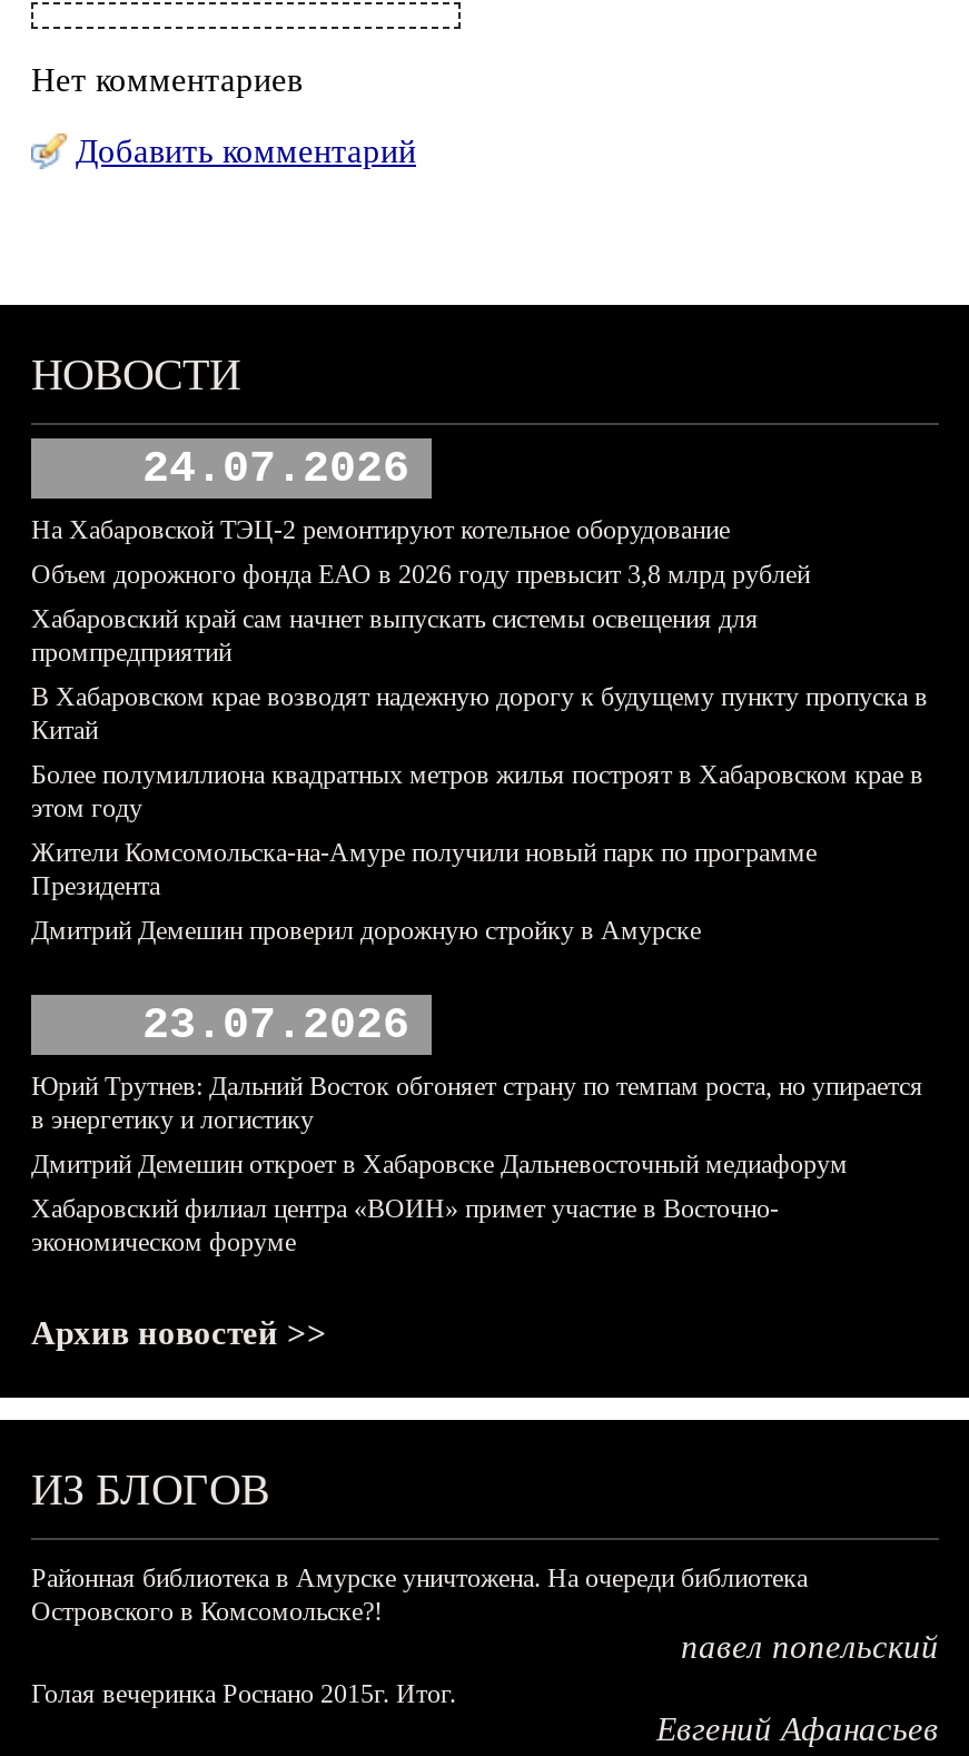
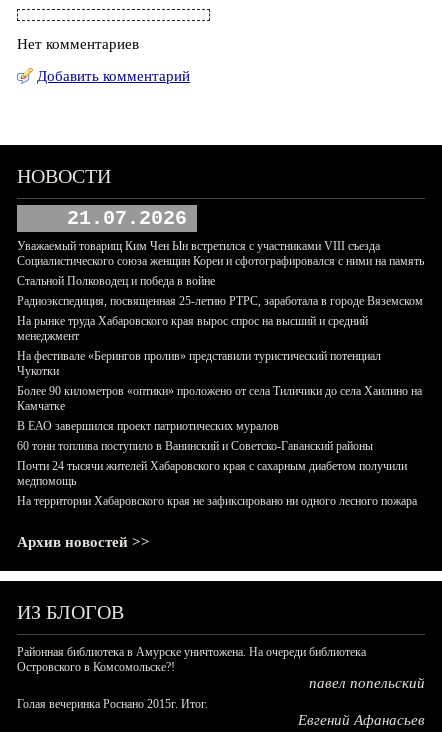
- 24.07.2026
- На Хабаровской ТЭЦ-2 ремонтируют котельное оборудование
- Объем дорожного фонда ЕАО в 2026 году превысит 3,8 млрд рублей
- Хабаровский край сам начнет выпускать системы освещения для
- промпредприятий
- В Хабаровском крае возводят надежную дорогу к будущему пункту пропуска в
- Китай
- Более полумиллиона квадратных метров жилья построят в Хабаровском крае в
- этом году
- Жители Комсомольска-на-Амуре получили новый парк по программе
- Президента
- Дмитрий Демешин проверил дорожную стройку в Амурске
- 23.07.2026
- Юрий Трутнев: Дальний Восток обгоняет страну по темпам роста, но упирается
- в энергетику и логистику
- Дмитрий Демешин откроет в Хабаровске Дальневосточный медиафорум
- Хабаровский филиал центра «ВОИН» примет участие в Восточно-
- экономическом форуме
+ 21.07.2026
+ Уважаемый товарищ Ким Чен Ын встретился с участниками VIII съезда
+ Социалистического союза женщин Кореи и сфотографировался с ними на память
+ Стальной Полководец и победа в войне
+ Радиоэкспедиция, посвященная 25-летию РТРС, заработала в городе Вяземском
+ На рынке труда Хабаровского края вырос спрос на высший и средний
+ менеджмент
+ На фестивале «Берингов пролив» представили туристический потенциал
+ Чукотки
+ Более 90 километров «оптики» проложено от села Тиличики до села Хаилино на
+ Камчатке
+ В ЕАО завершился проект патриотических муралов
+ 60 тонн топлива поступило в Ванинский и Советско-Гаванский районы
+ Почти 24 тысячи жителей Хабаровского края с сахарным диабетом получили
+ медпомощь
+ На территории Хабаровского края не зафиксировано ни одного лесного пожара
